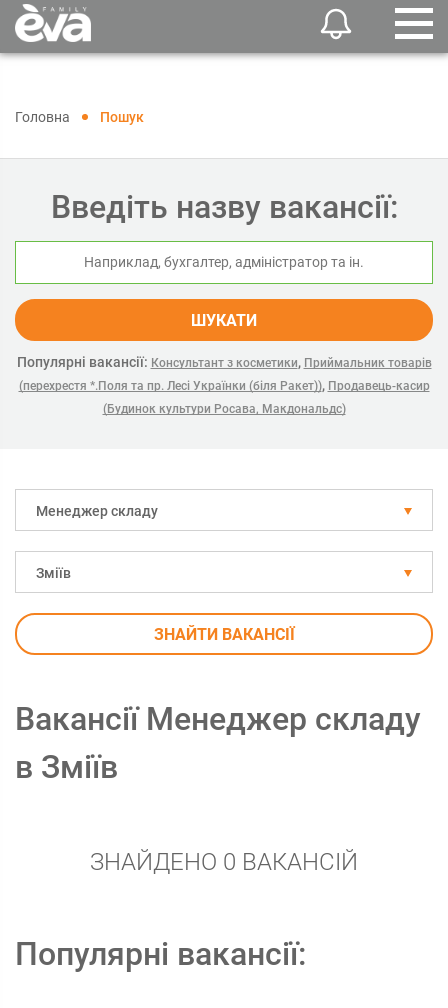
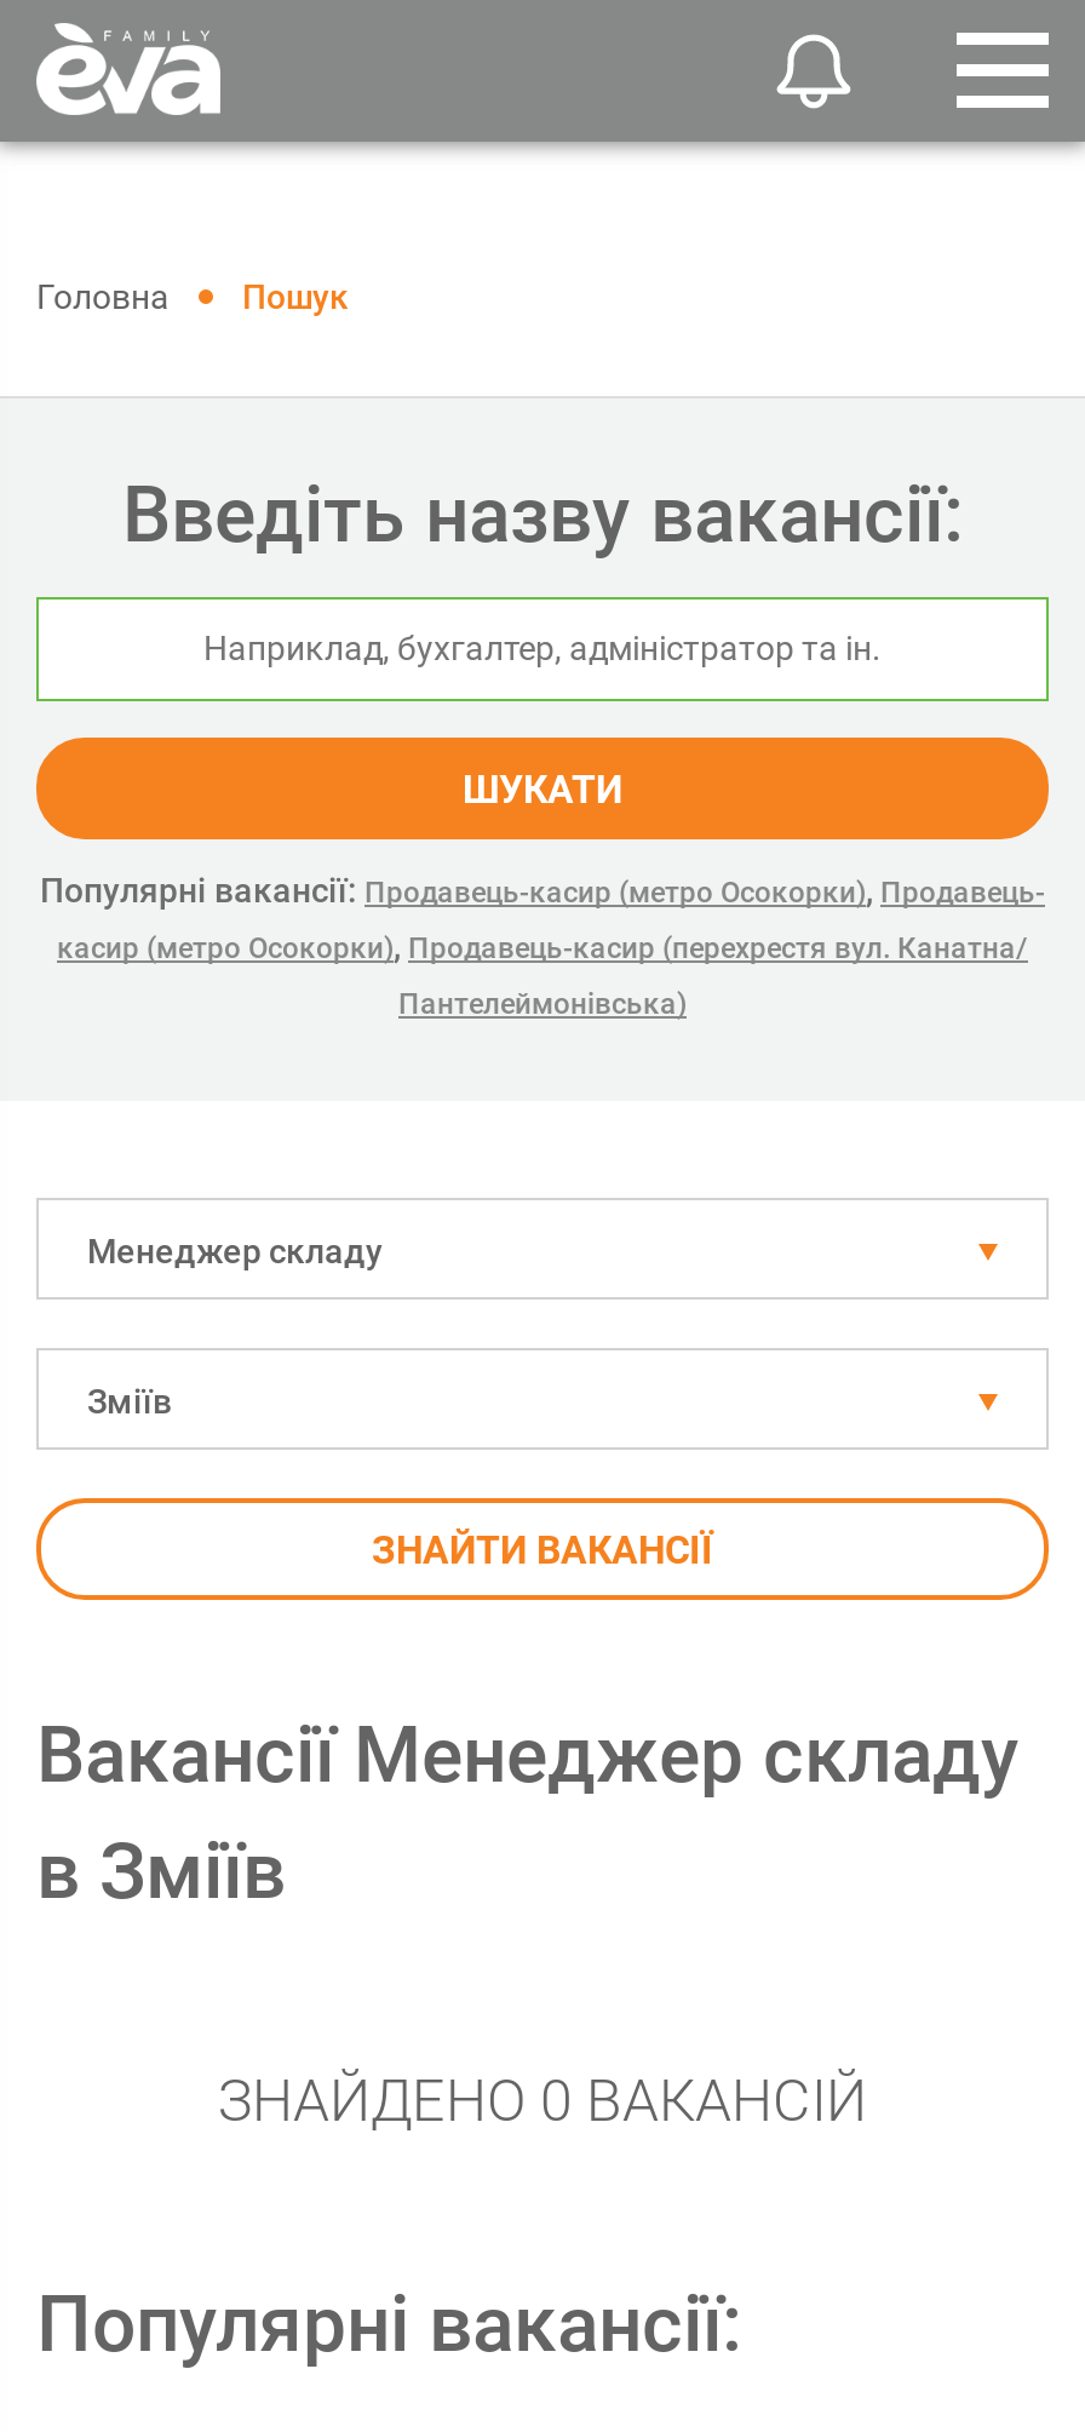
- Популярні вакансії: Консультант з косметики, Приймальник товарів
- (перехрестя *.Поля та пр. Лесі Українки (біля Ракет)), Продавець-касир
+ Популярні вакансії: Продавець-касир (метро Осокорки), Продавець-
+ касир (метро Осокорки), Продавець-касир (перехрестя вул. Канатна/

- (Будинок культури Росава, Макдональдс)
+ Пантелеймонівська)
